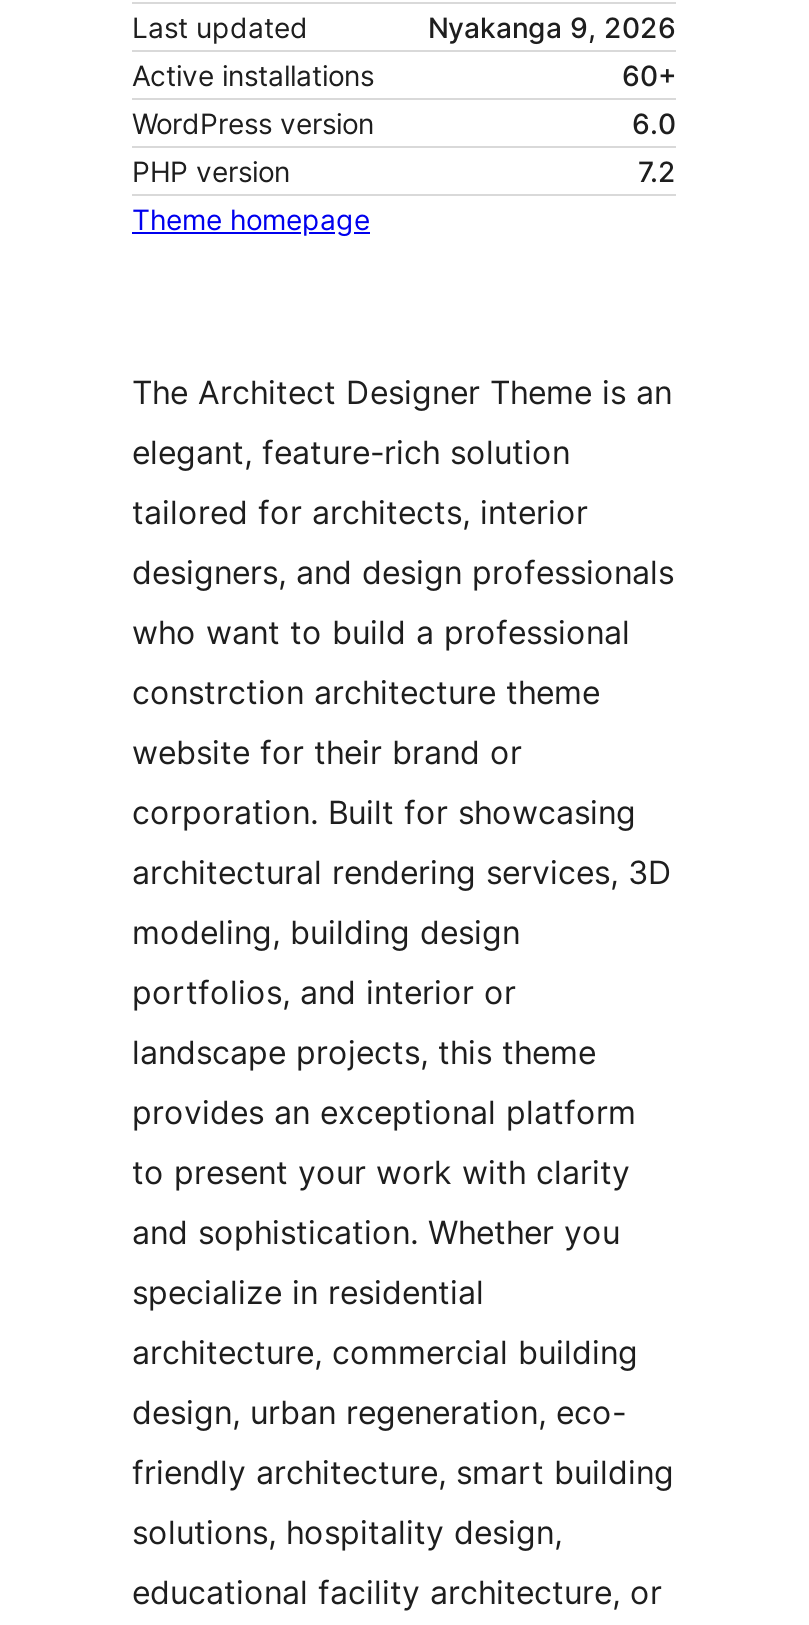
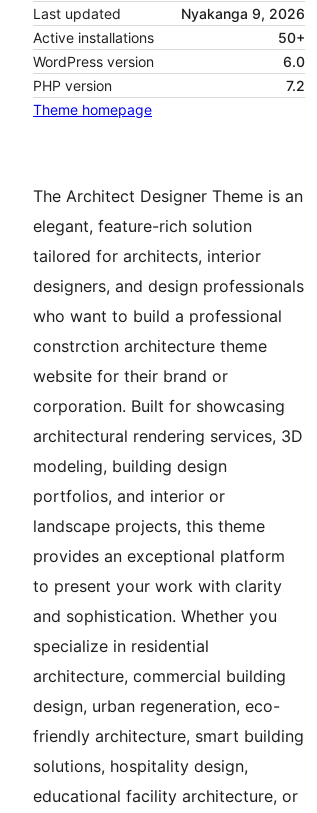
- 60+
+ 50+
